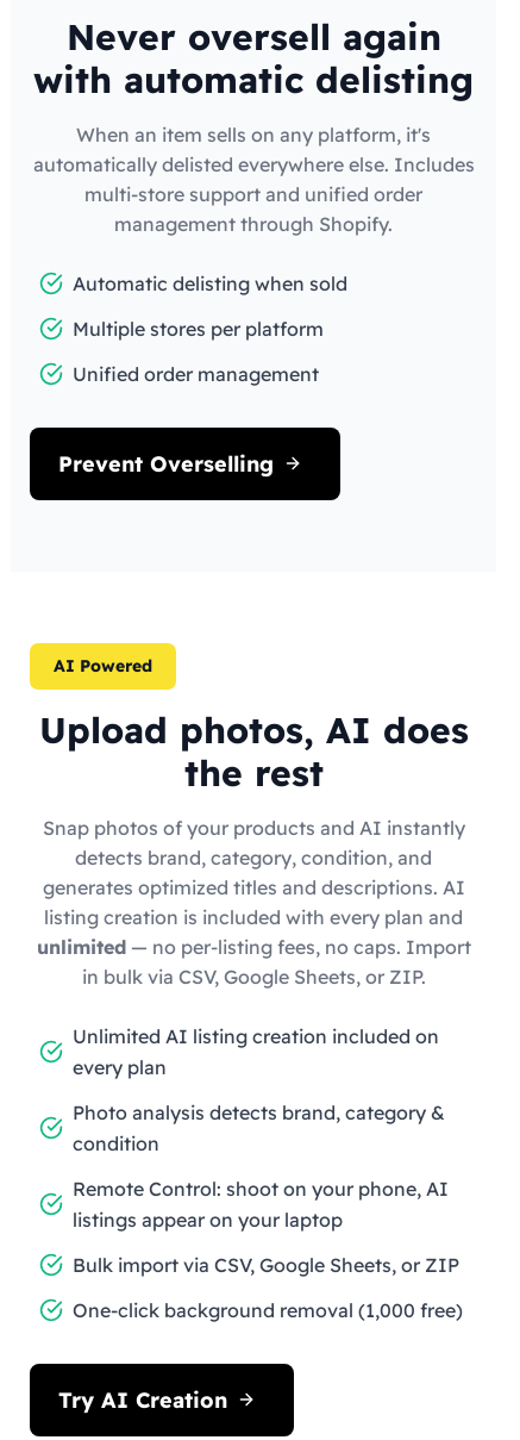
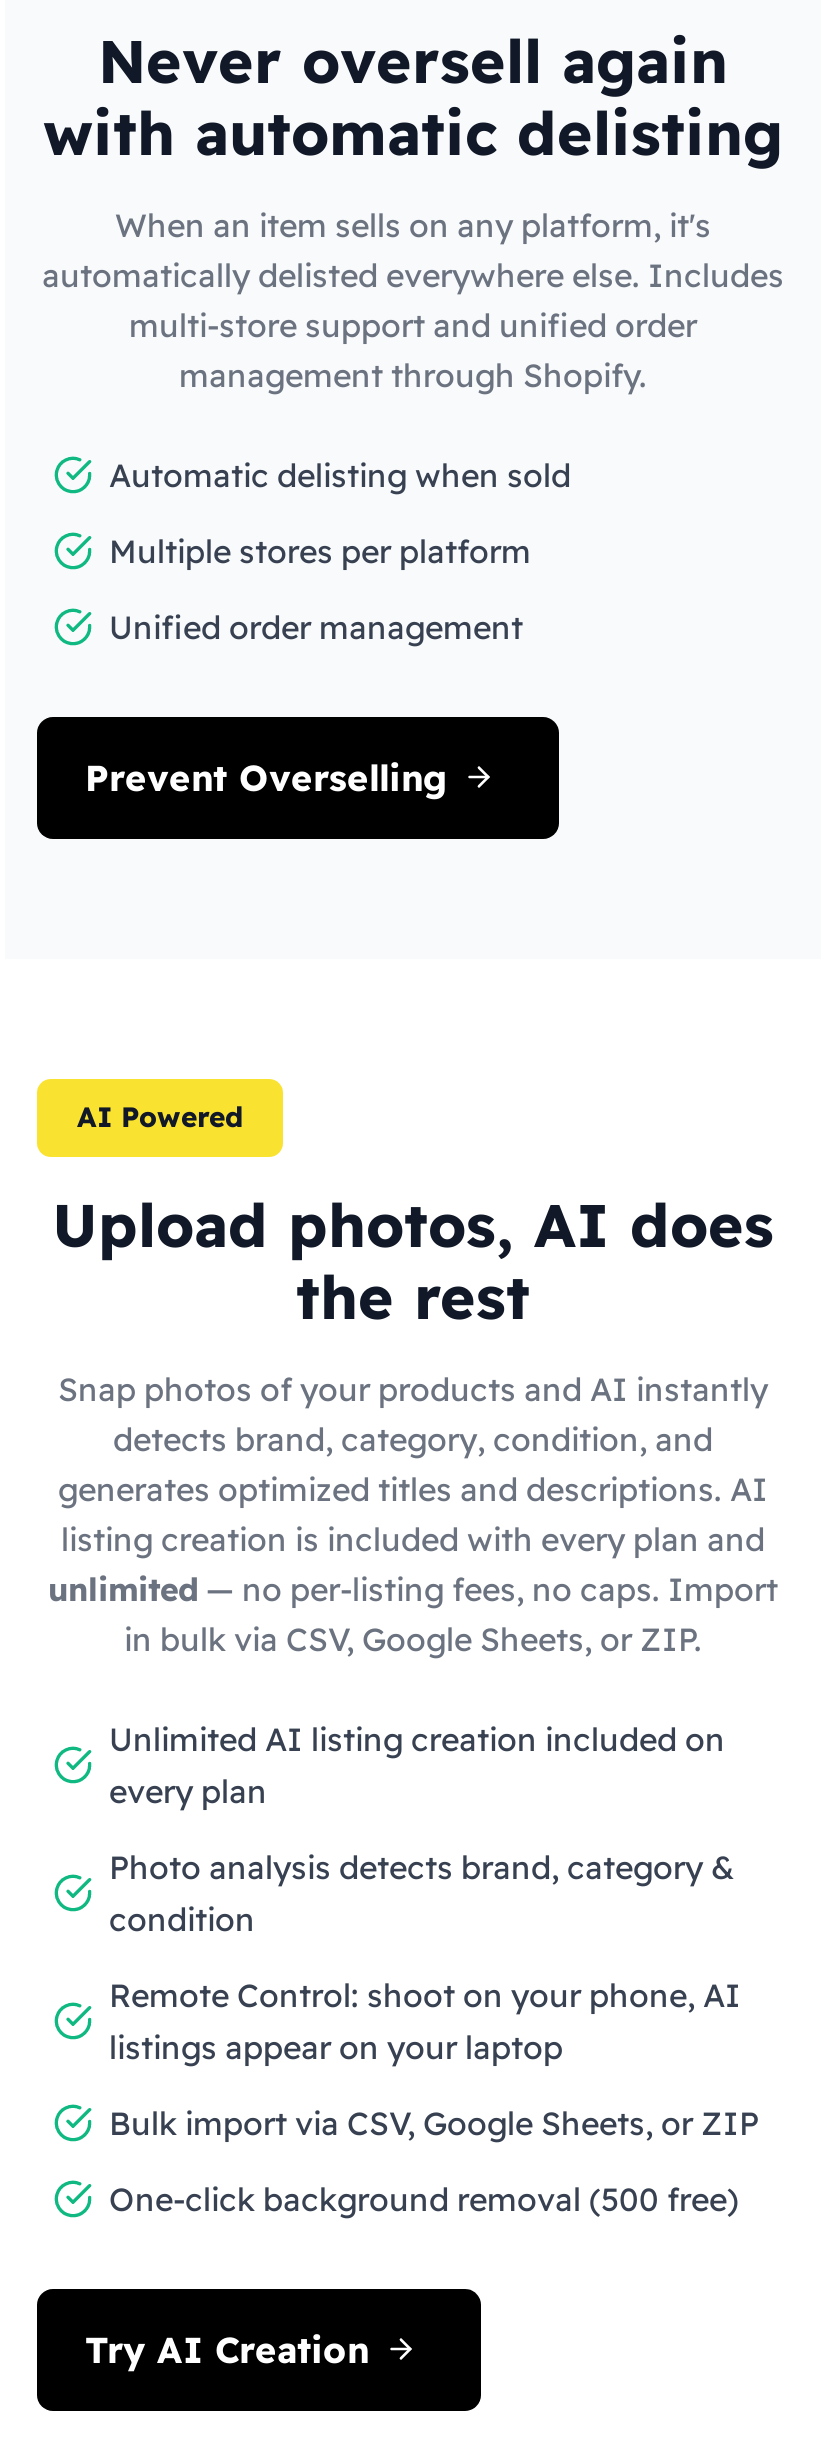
- One-click background removal (1,000 free)
+ One-click background removal (500 free)
